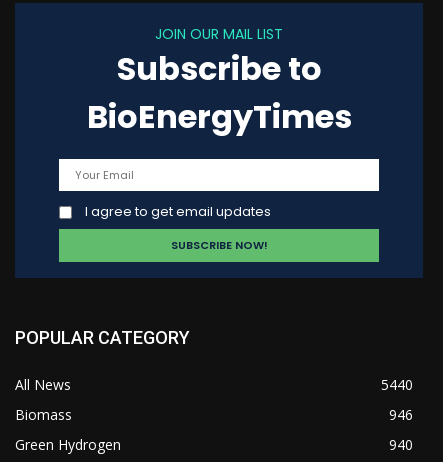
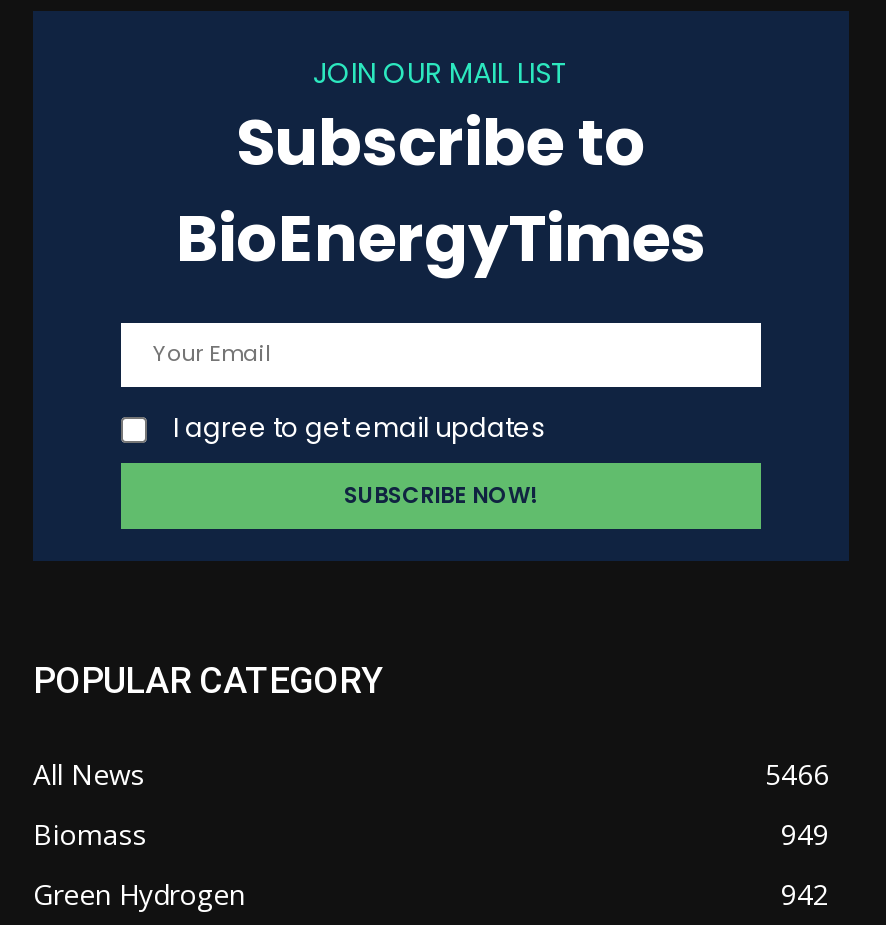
- 5440
+ 5466

- 946
+ 949

- 940
+ 942
